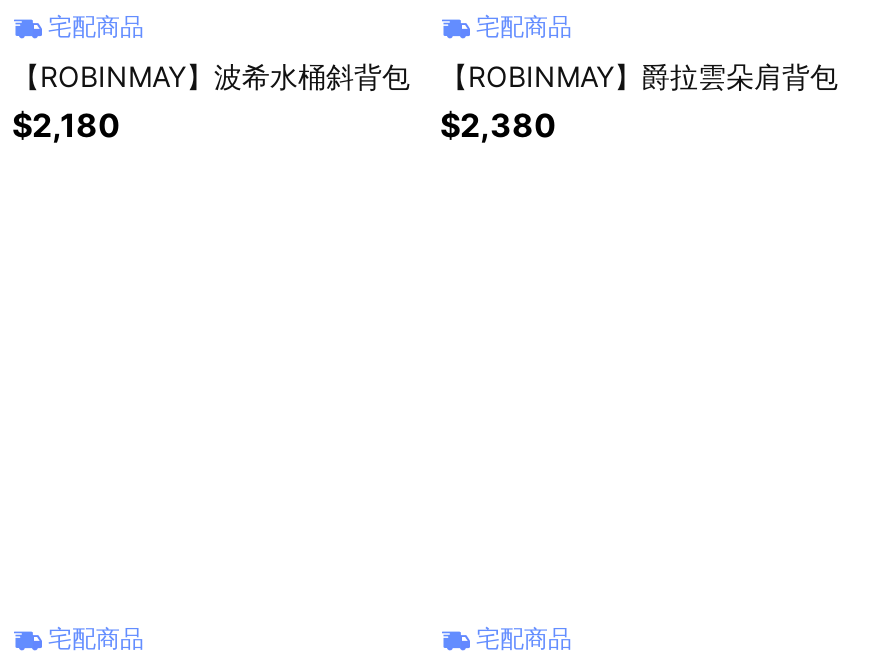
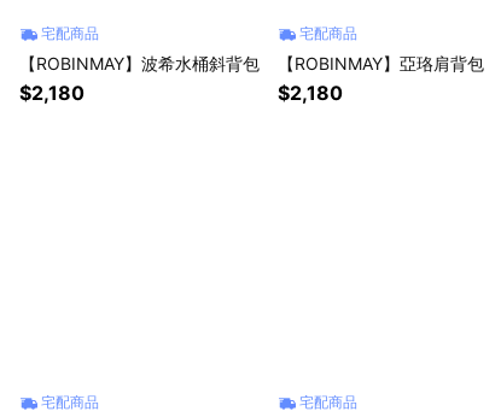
- 【ROBINMAY】爵拉雲朵肩背包
- $2,380
+ 【ROBINMAY】亞珞肩背包
+ $2,180
